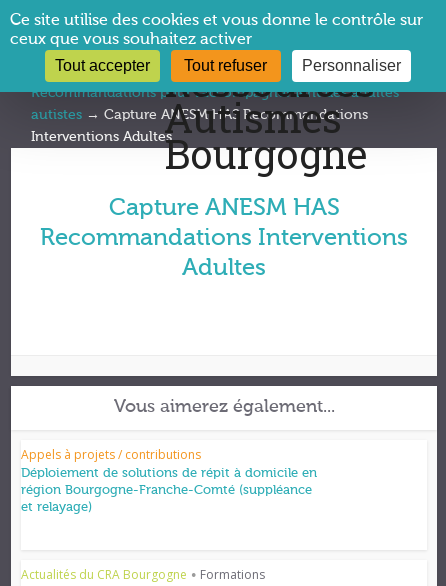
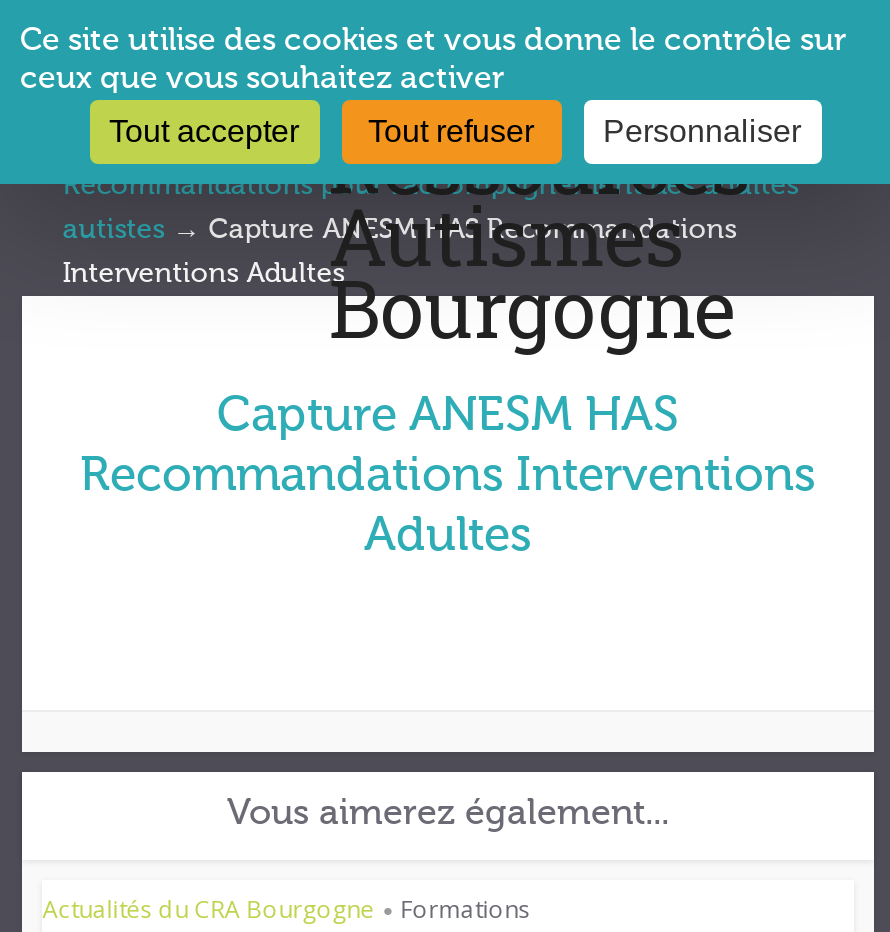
- Appels à projets / contributions
- Déploiement de solutions de répit à domicile en
- région Bourgogne-Franche-Comté (suppléance
- et relayage)
